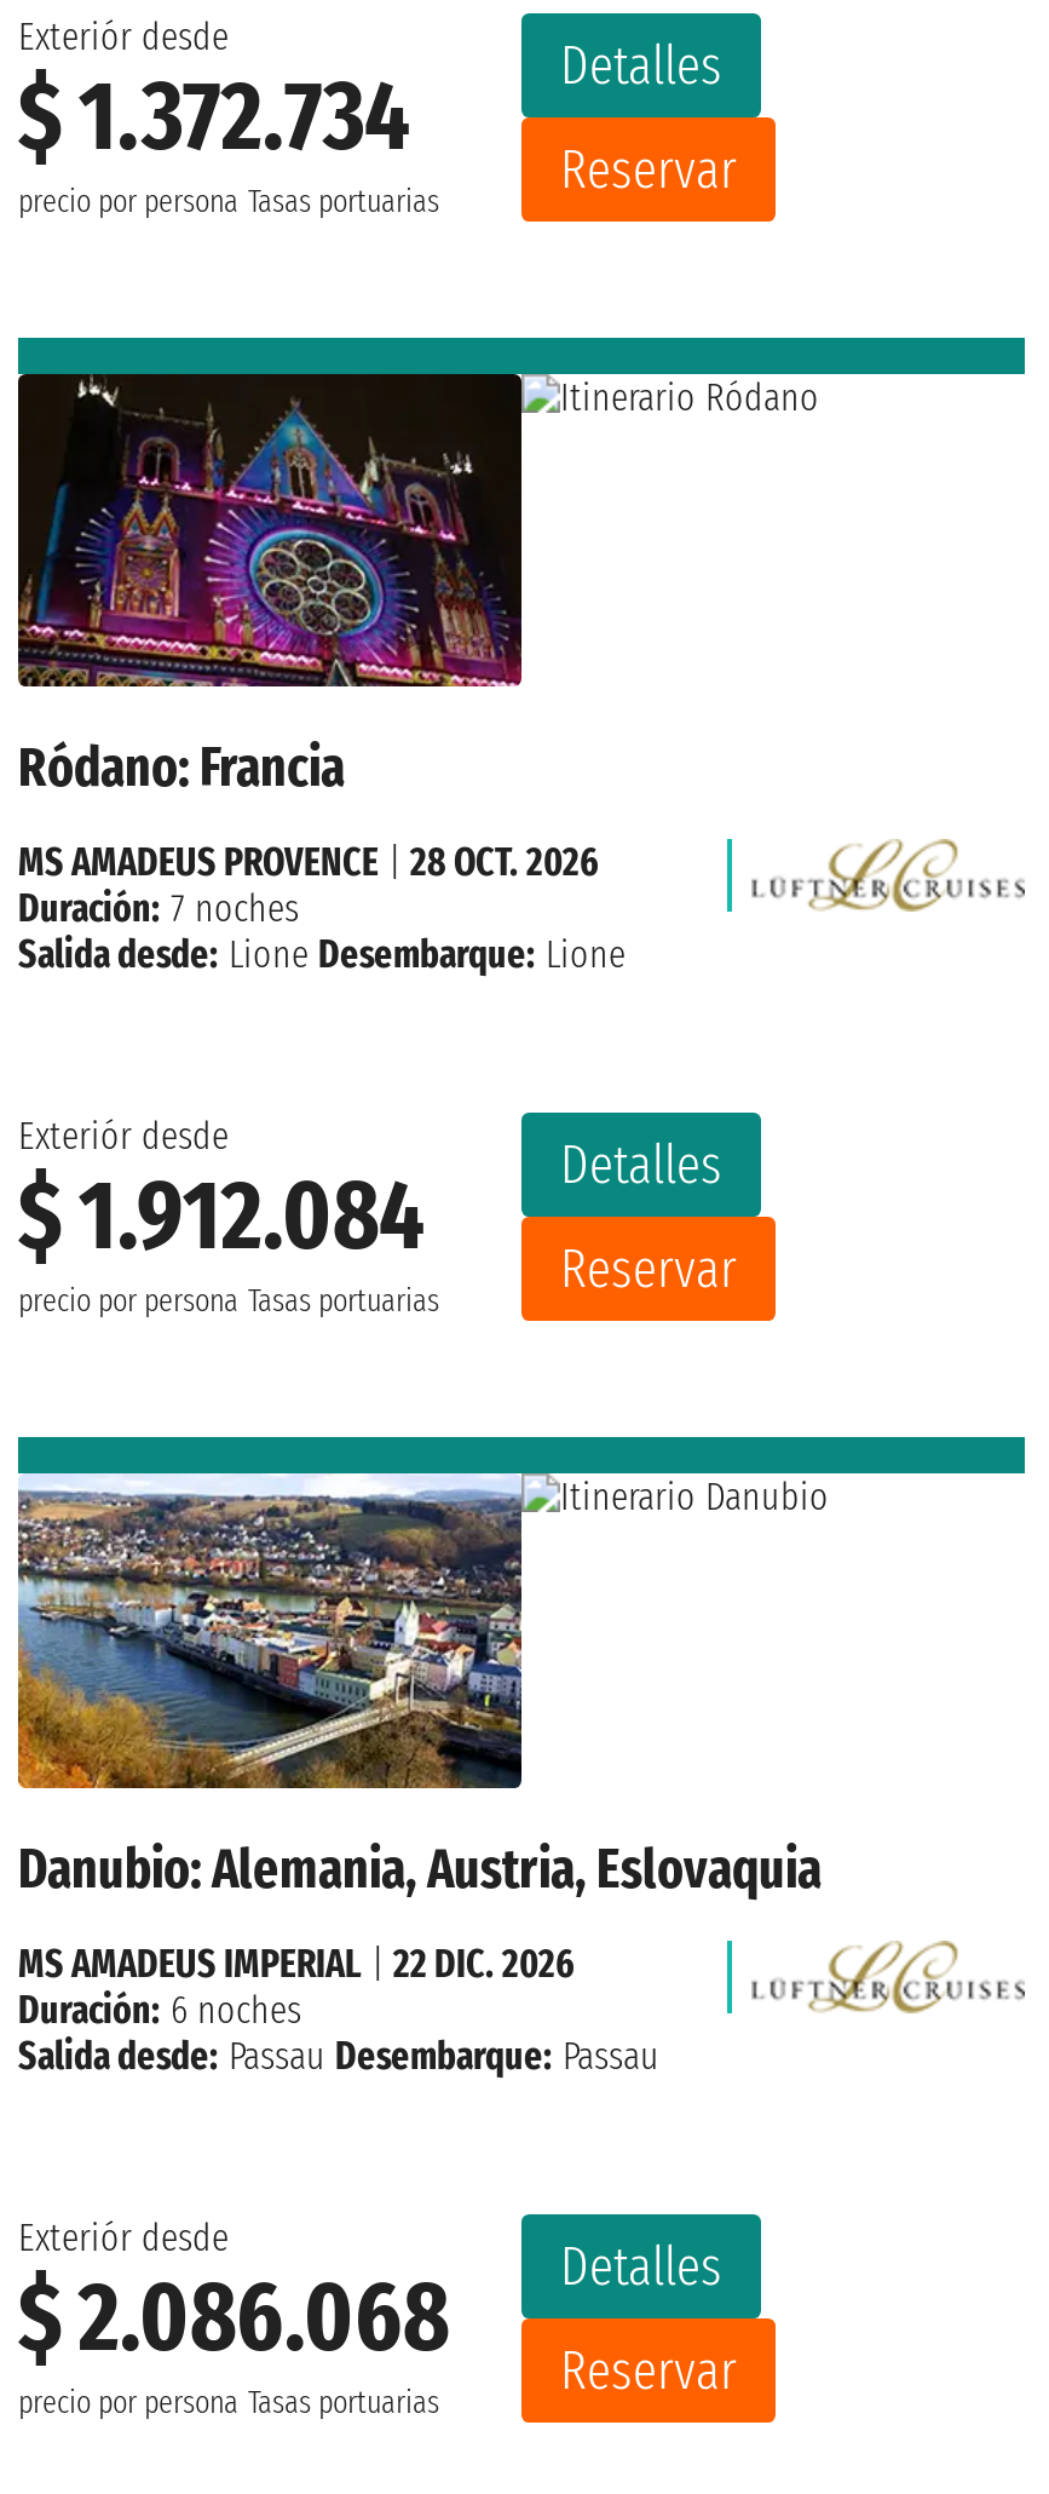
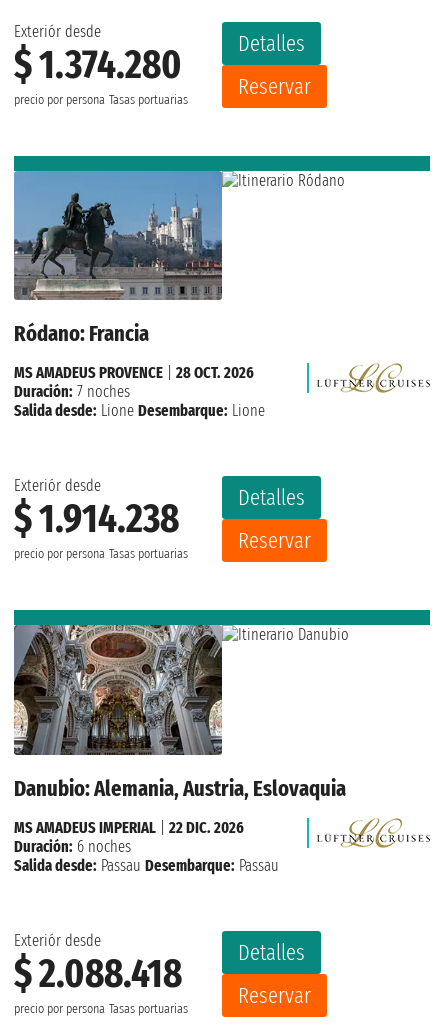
- $ 1.372.734
+ $ 1.374.280

- [image]
+ [image]

- $ 1.912.084
+ $ 1.914.238

- [image]
+ [image]

- $ 2.086.068
+ $ 2.088.418
